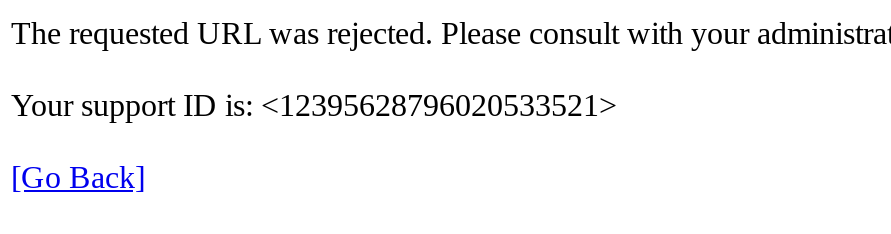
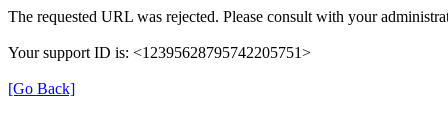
- Your support ID is: <12395628796020533521>
+ Your support ID is: <12395628795742205751>
